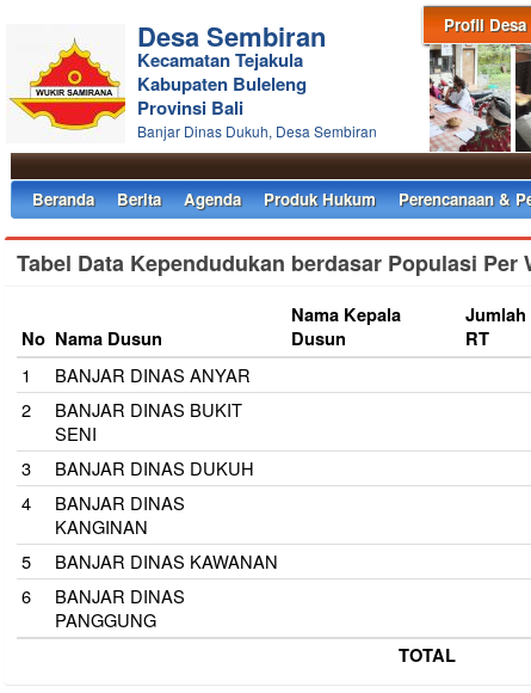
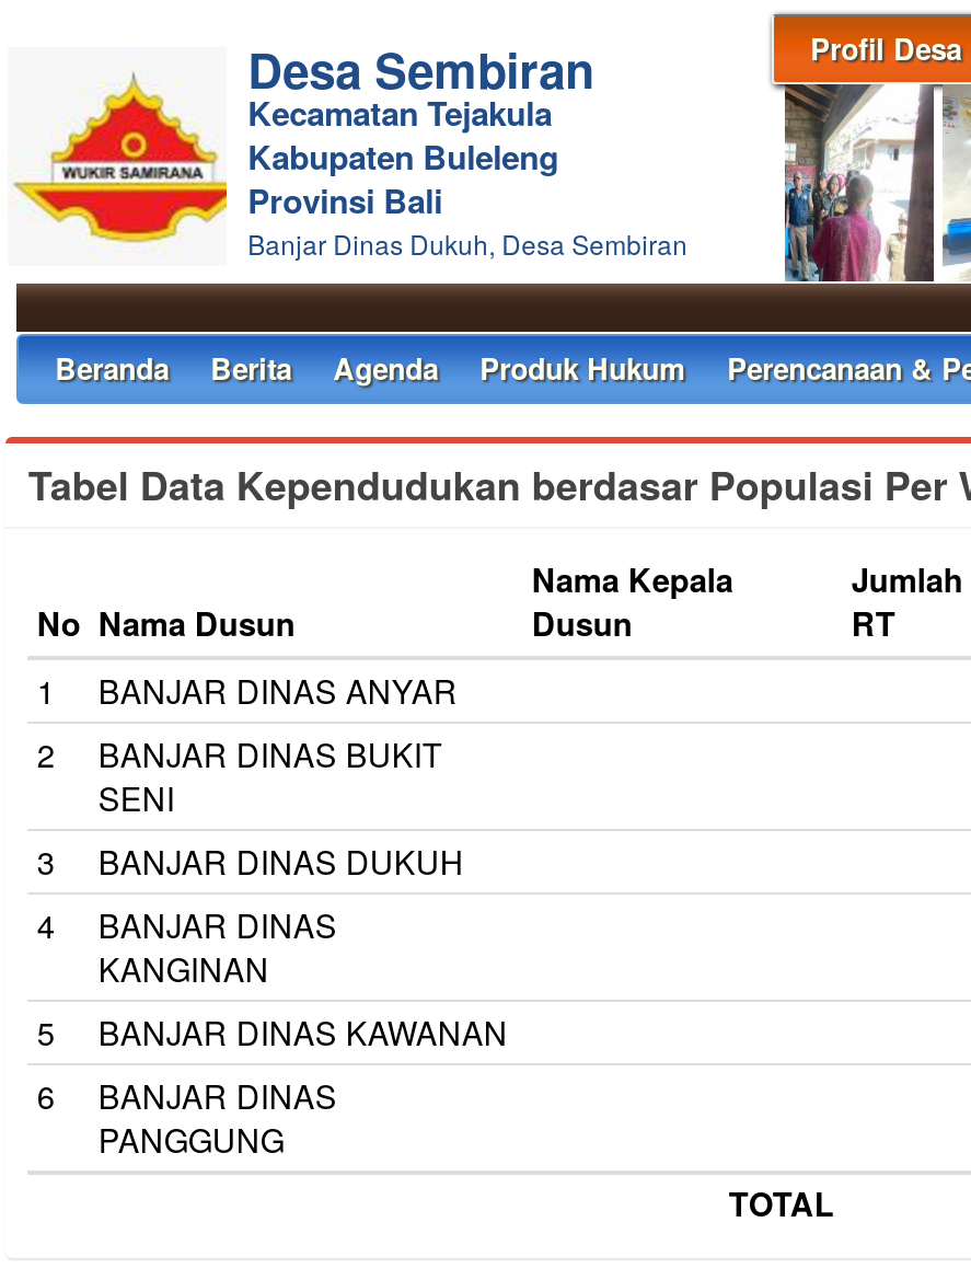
- [image]
+ [image]
